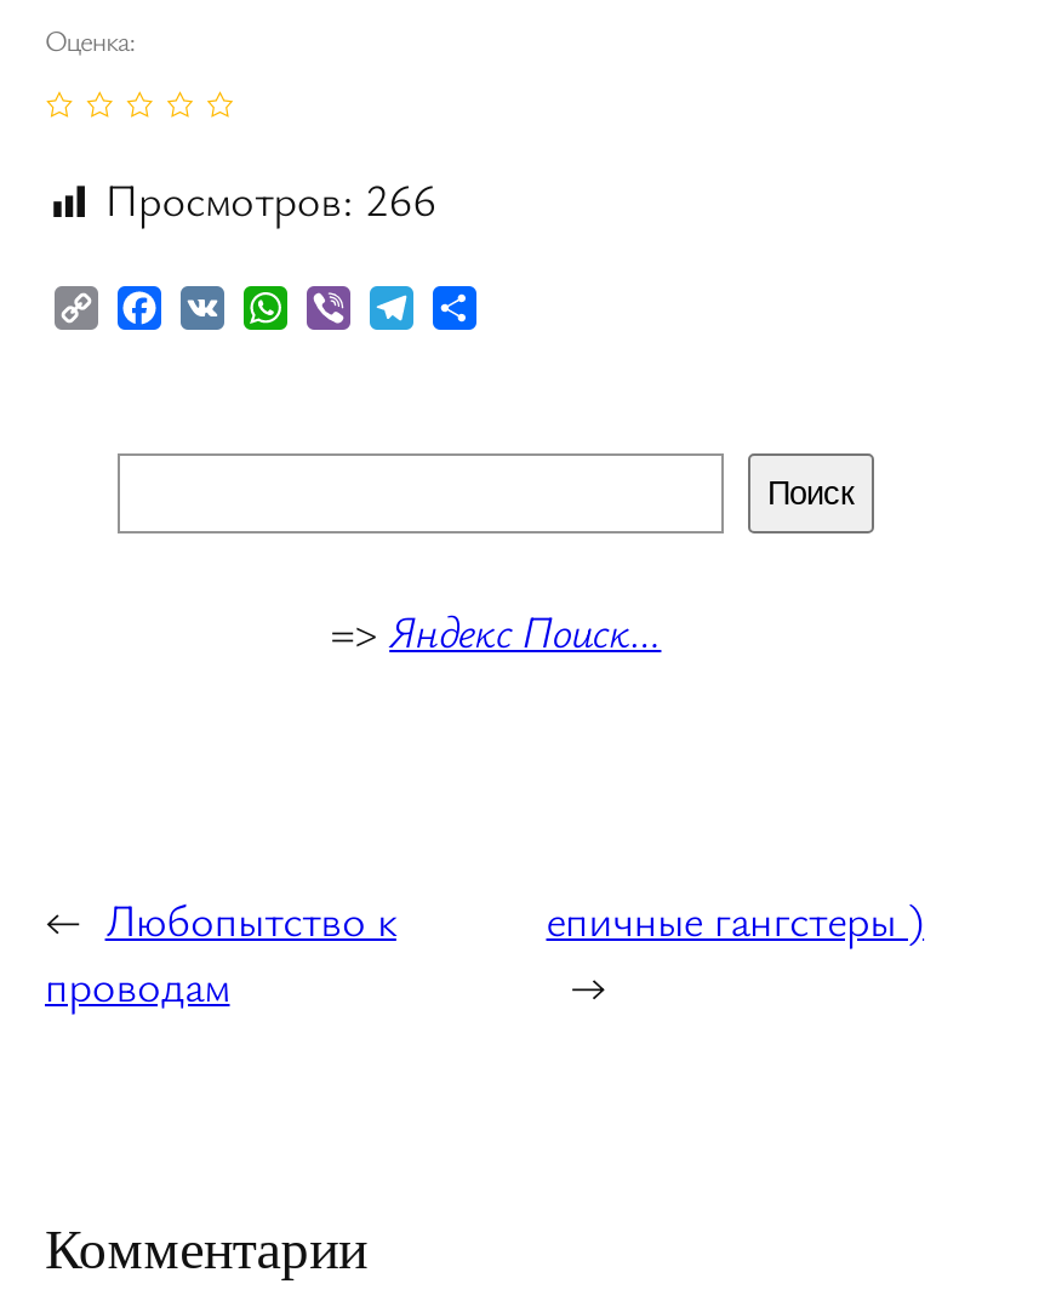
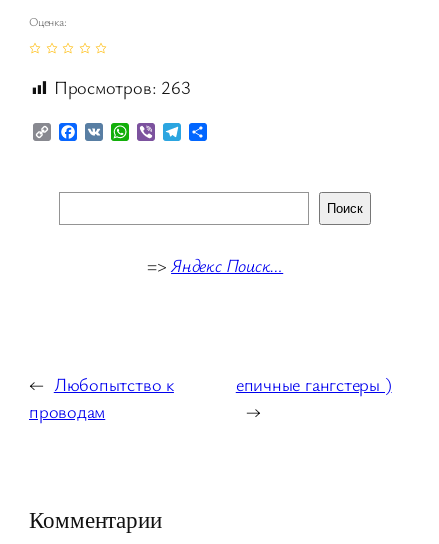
- Просмотров: 266
+ Просмотров: 263
